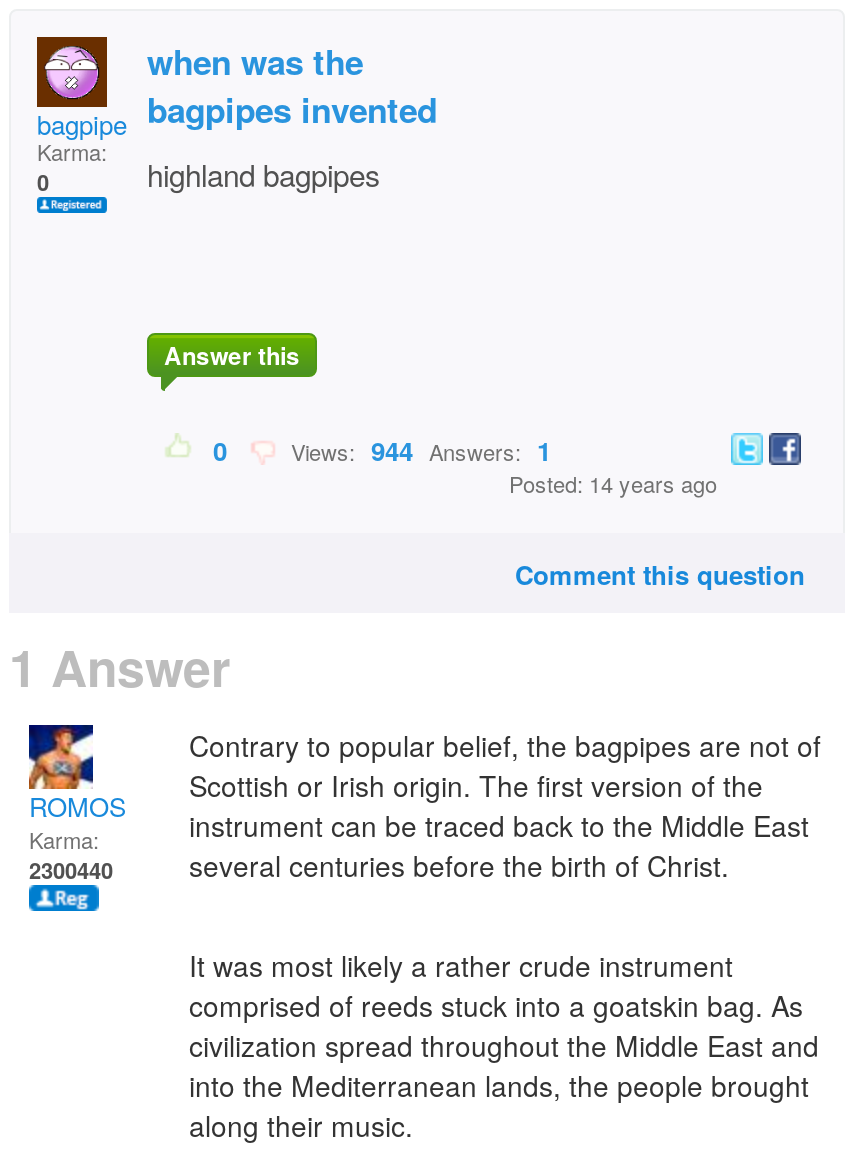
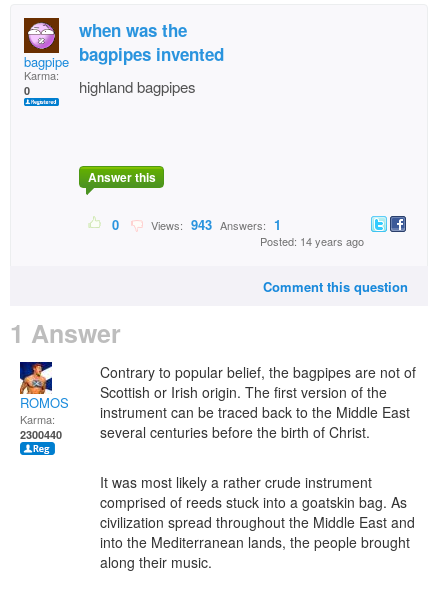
- Views: 944 Answers: 1
+ Views: 943 Answers: 1
